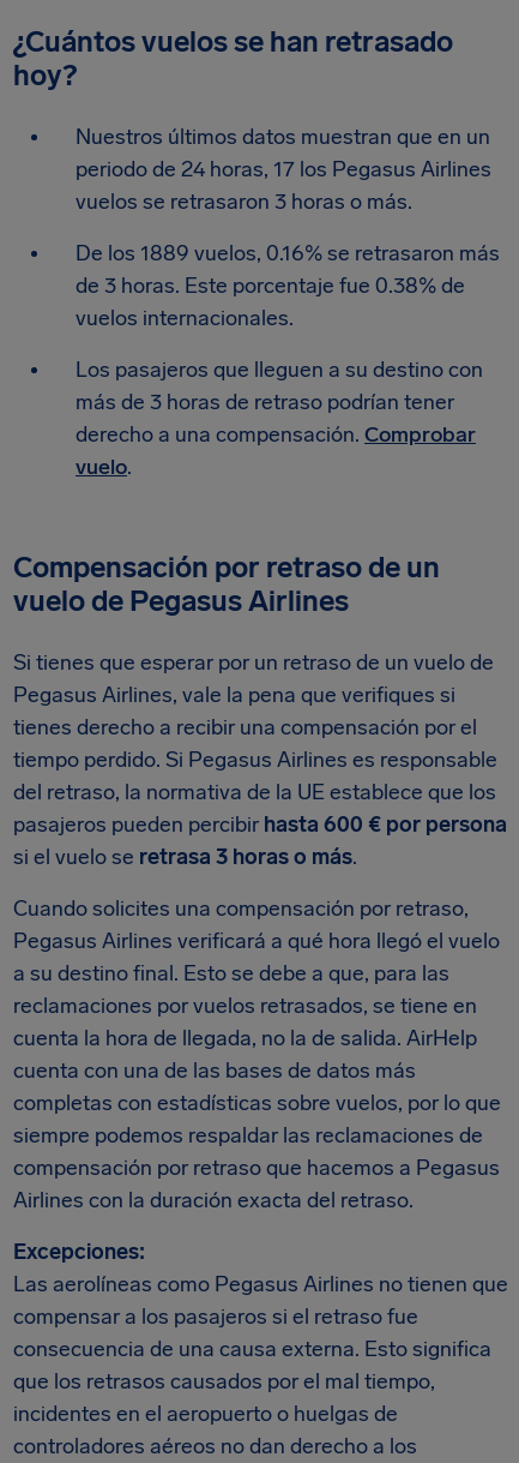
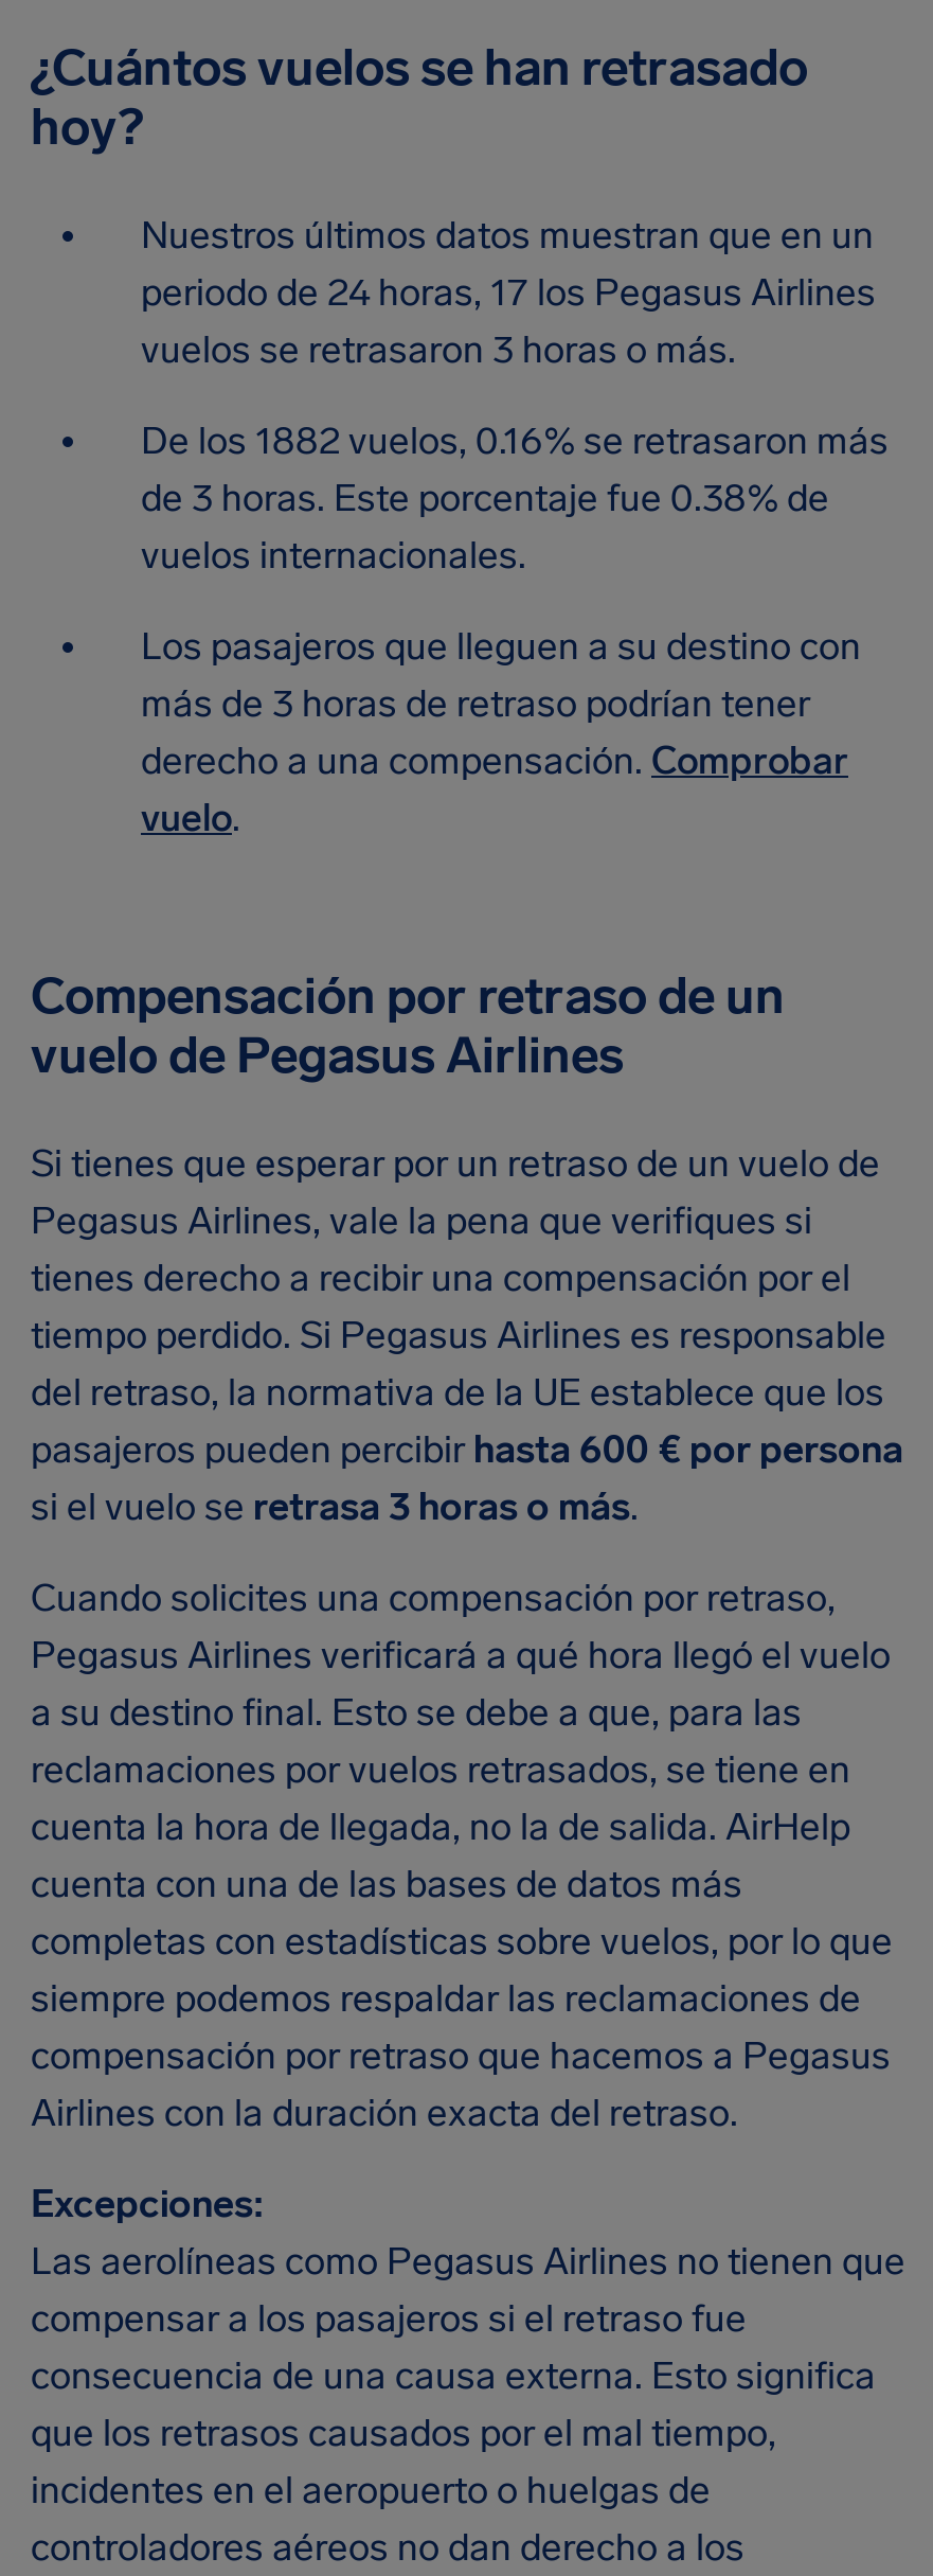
- De los 1889 vuelos, 0.16% se retrasaron más
+ De los 1882 vuelos, 0.16% se retrasaron más
